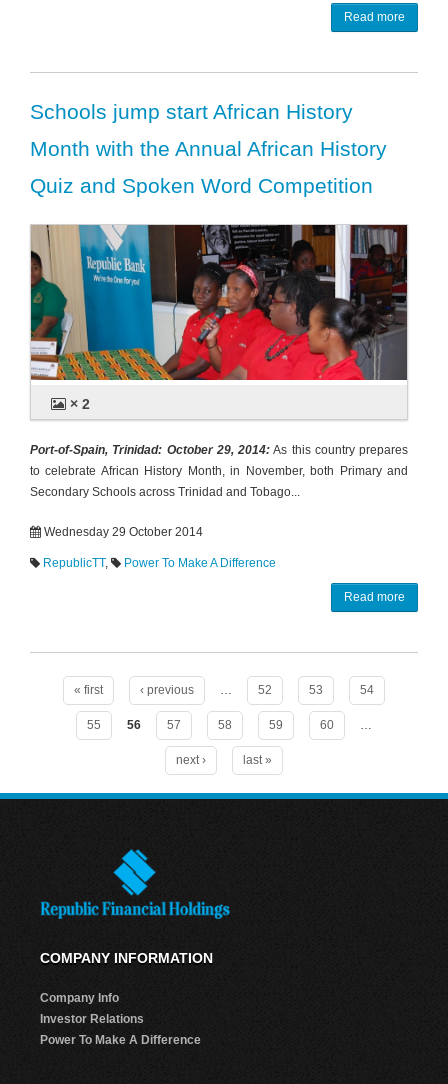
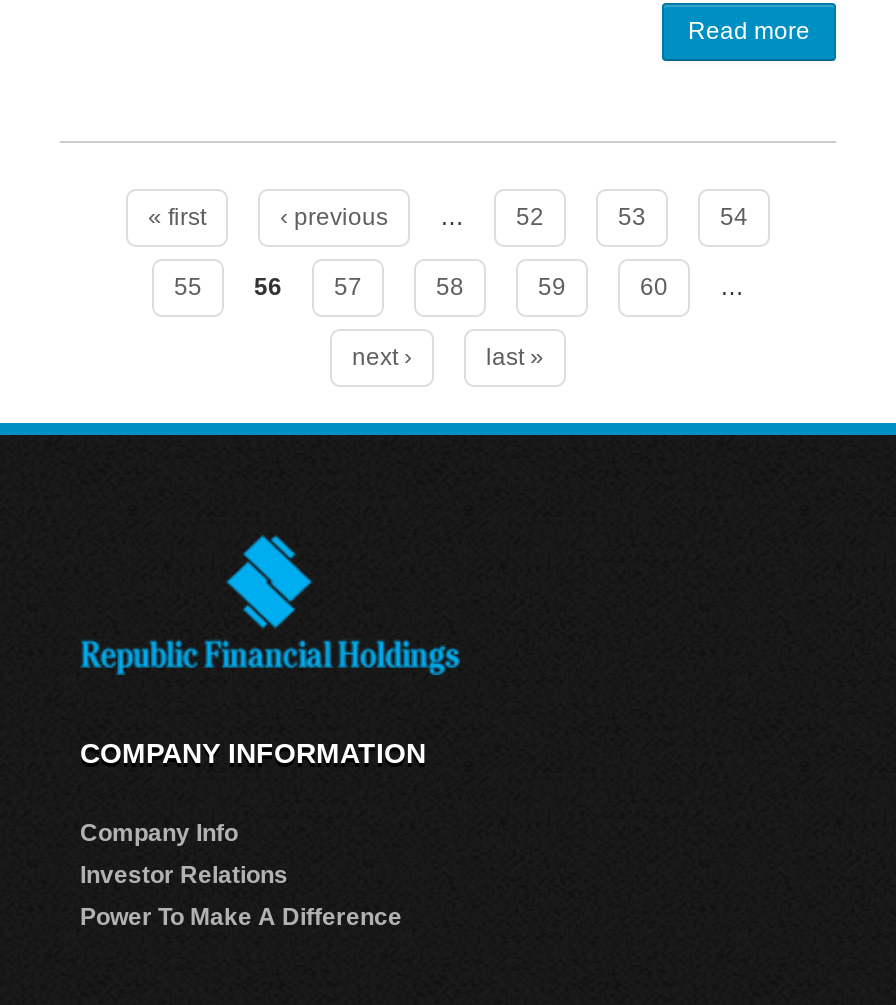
- Schools jump start African History
- Month with the Annual African History
- Quiz and Spoken Word Competition

- [image]
- × 2
- Port-of-Spain, Trinidad: October 29, 2014: As this country prepares
- to celebrate African History Month, in November, both Primary and
- Secondary Schools across Trinidad and Tobago...
- Wednesday 29 October 2014
- RepublicTT,
- Power To Make A Difference
- Read more
